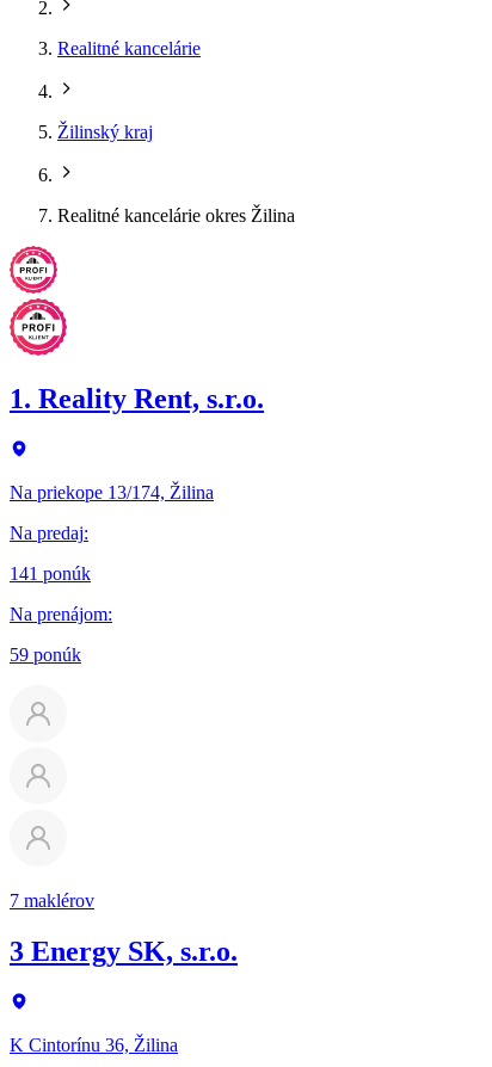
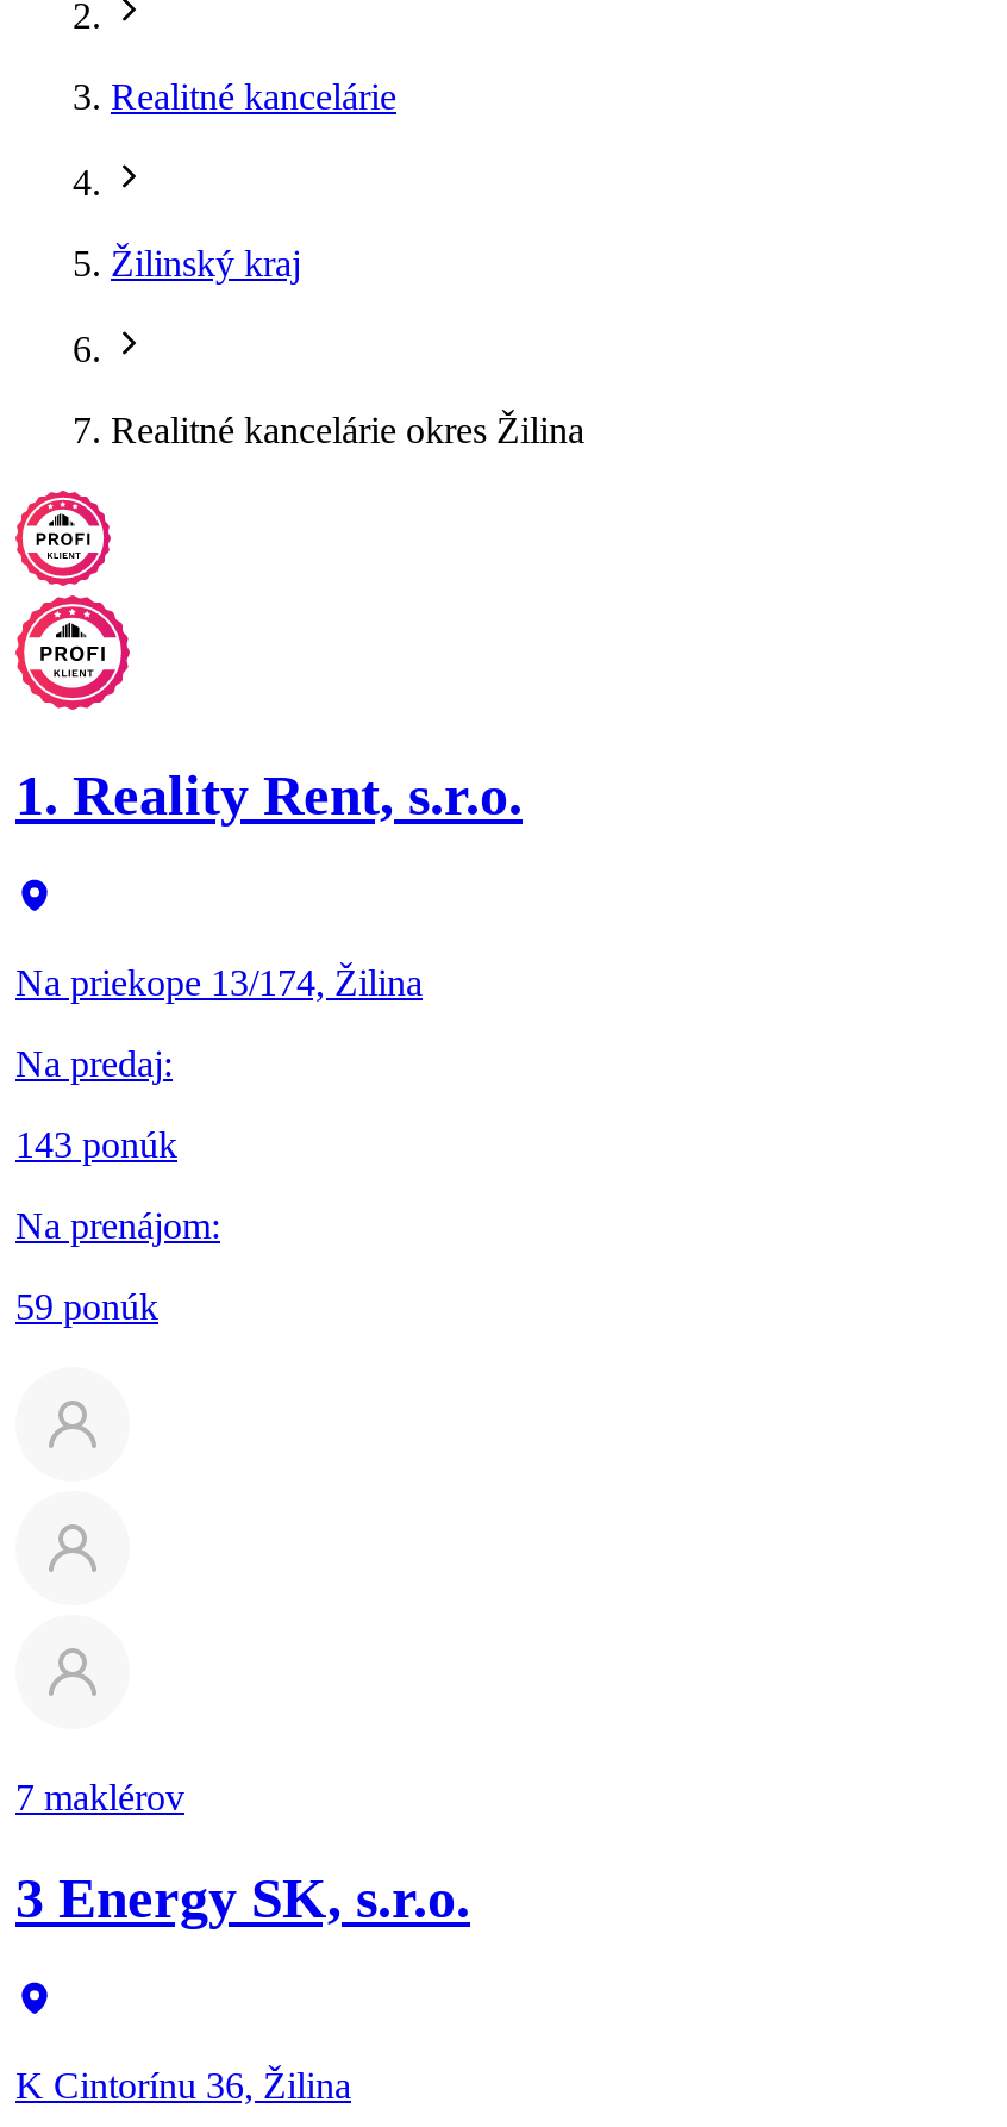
- 141 ponúk
+ 143 ponúk
